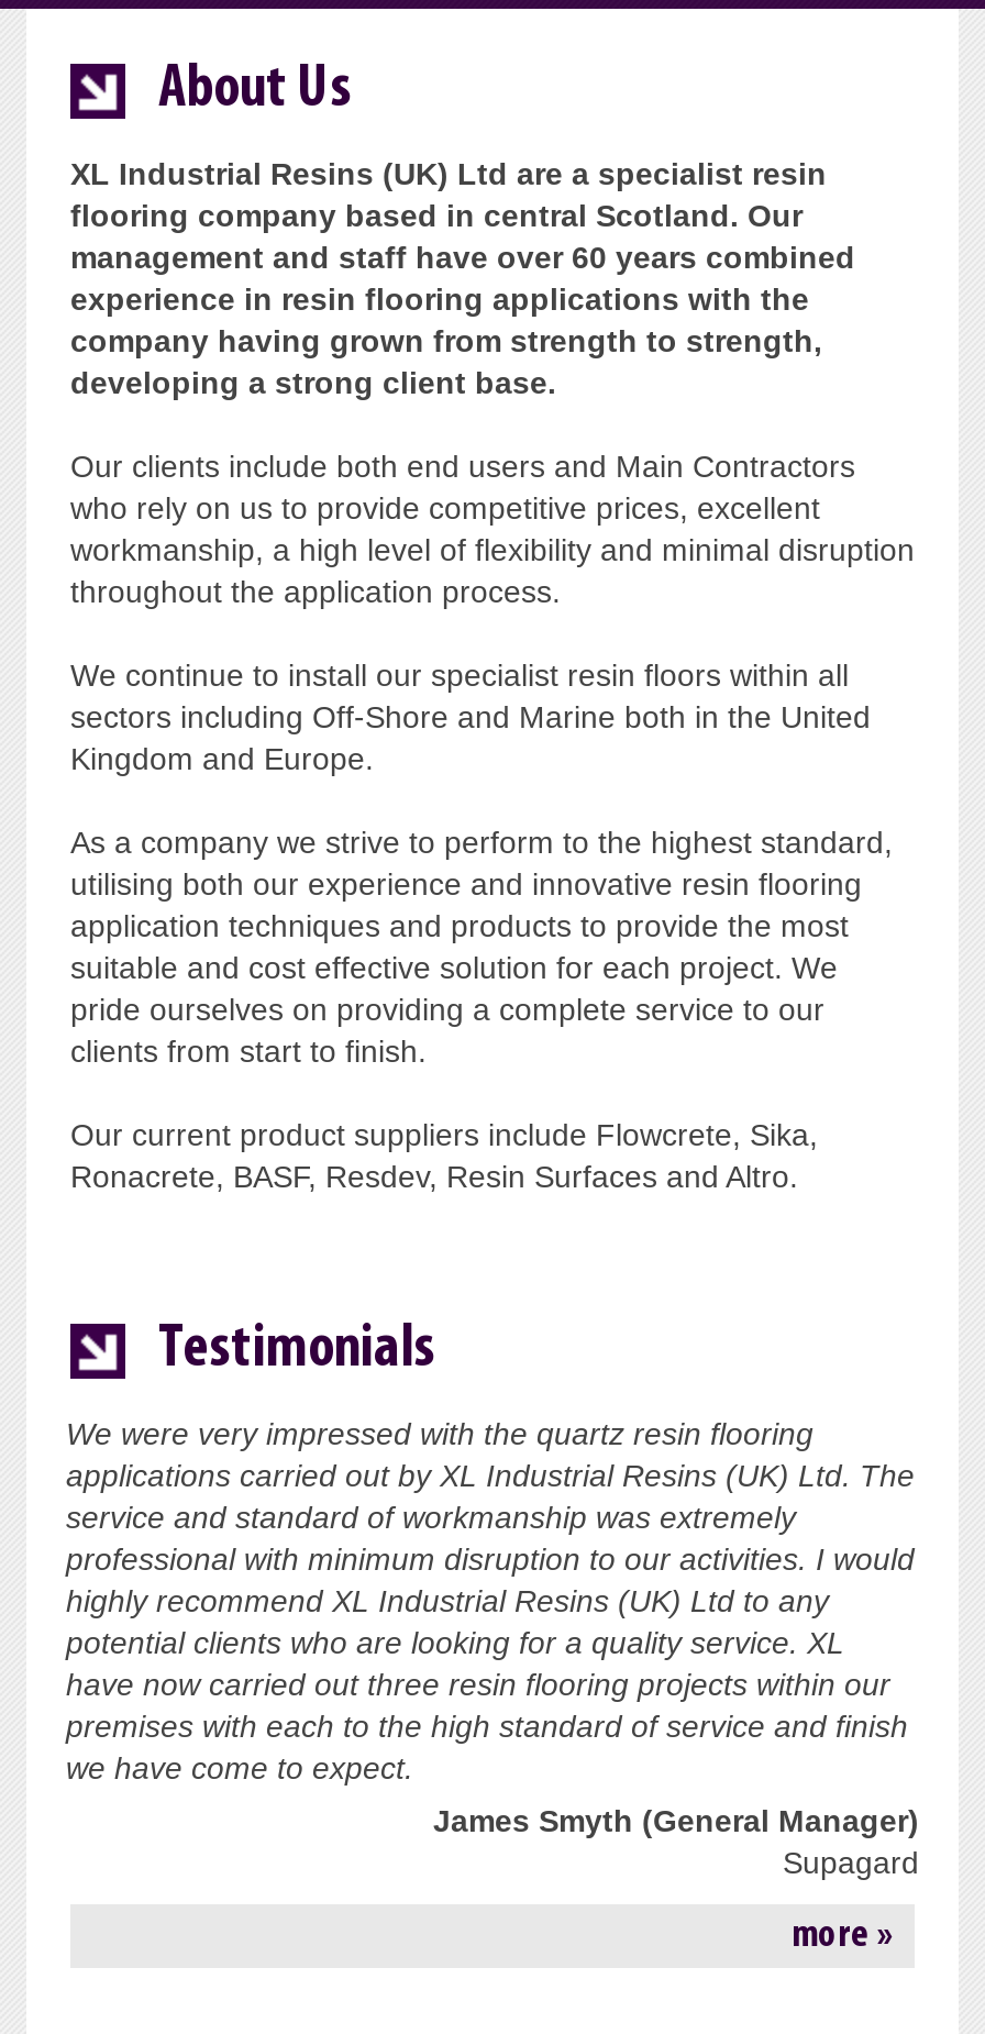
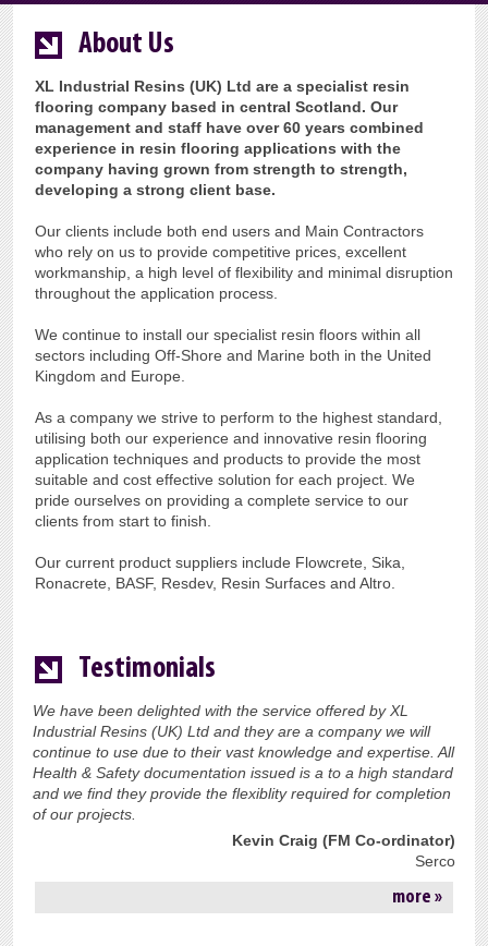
- We were very impressed with the quartz resin flooring
- applications carried out by XL Industrial Resins (UK) Ltd. The
- service and standard of workmanship was extremely
- professional with minimum disruption to our activities. I would
- highly recommend XL Industrial Resins (UK) Ltd to any
- potential clients who are looking for a quality service. XL
- have now carried out three resin flooring projects within our
- premises with each to the high standard of service and finish
- we have come to expect.
+ We have been delighted with the service offered by XL
+ Industrial Resins (UK) Ltd and they are a company we will
+ continue to use due to their vast knowledge and expertise. All
+ Health & Safety documentation issued is a to a high standard
+ and we find they provide the flexiblity required for completion
+ of our projects.

- James Smyth (General Manager)
- Supagard
+ Kevin Craig (FM Co-ordinator)
+ Serco
